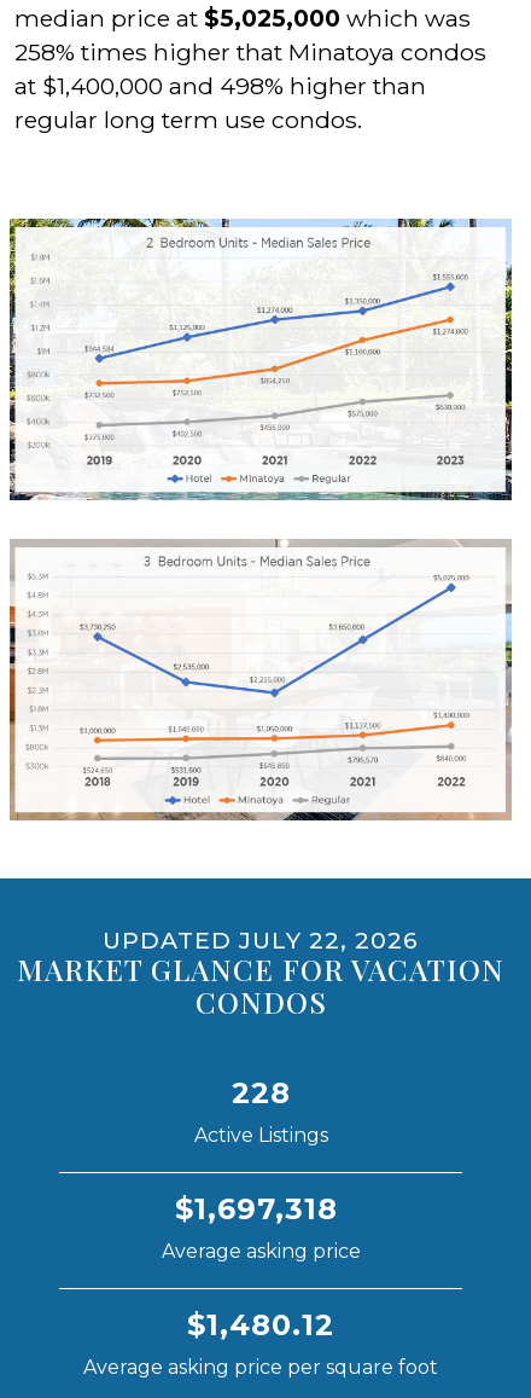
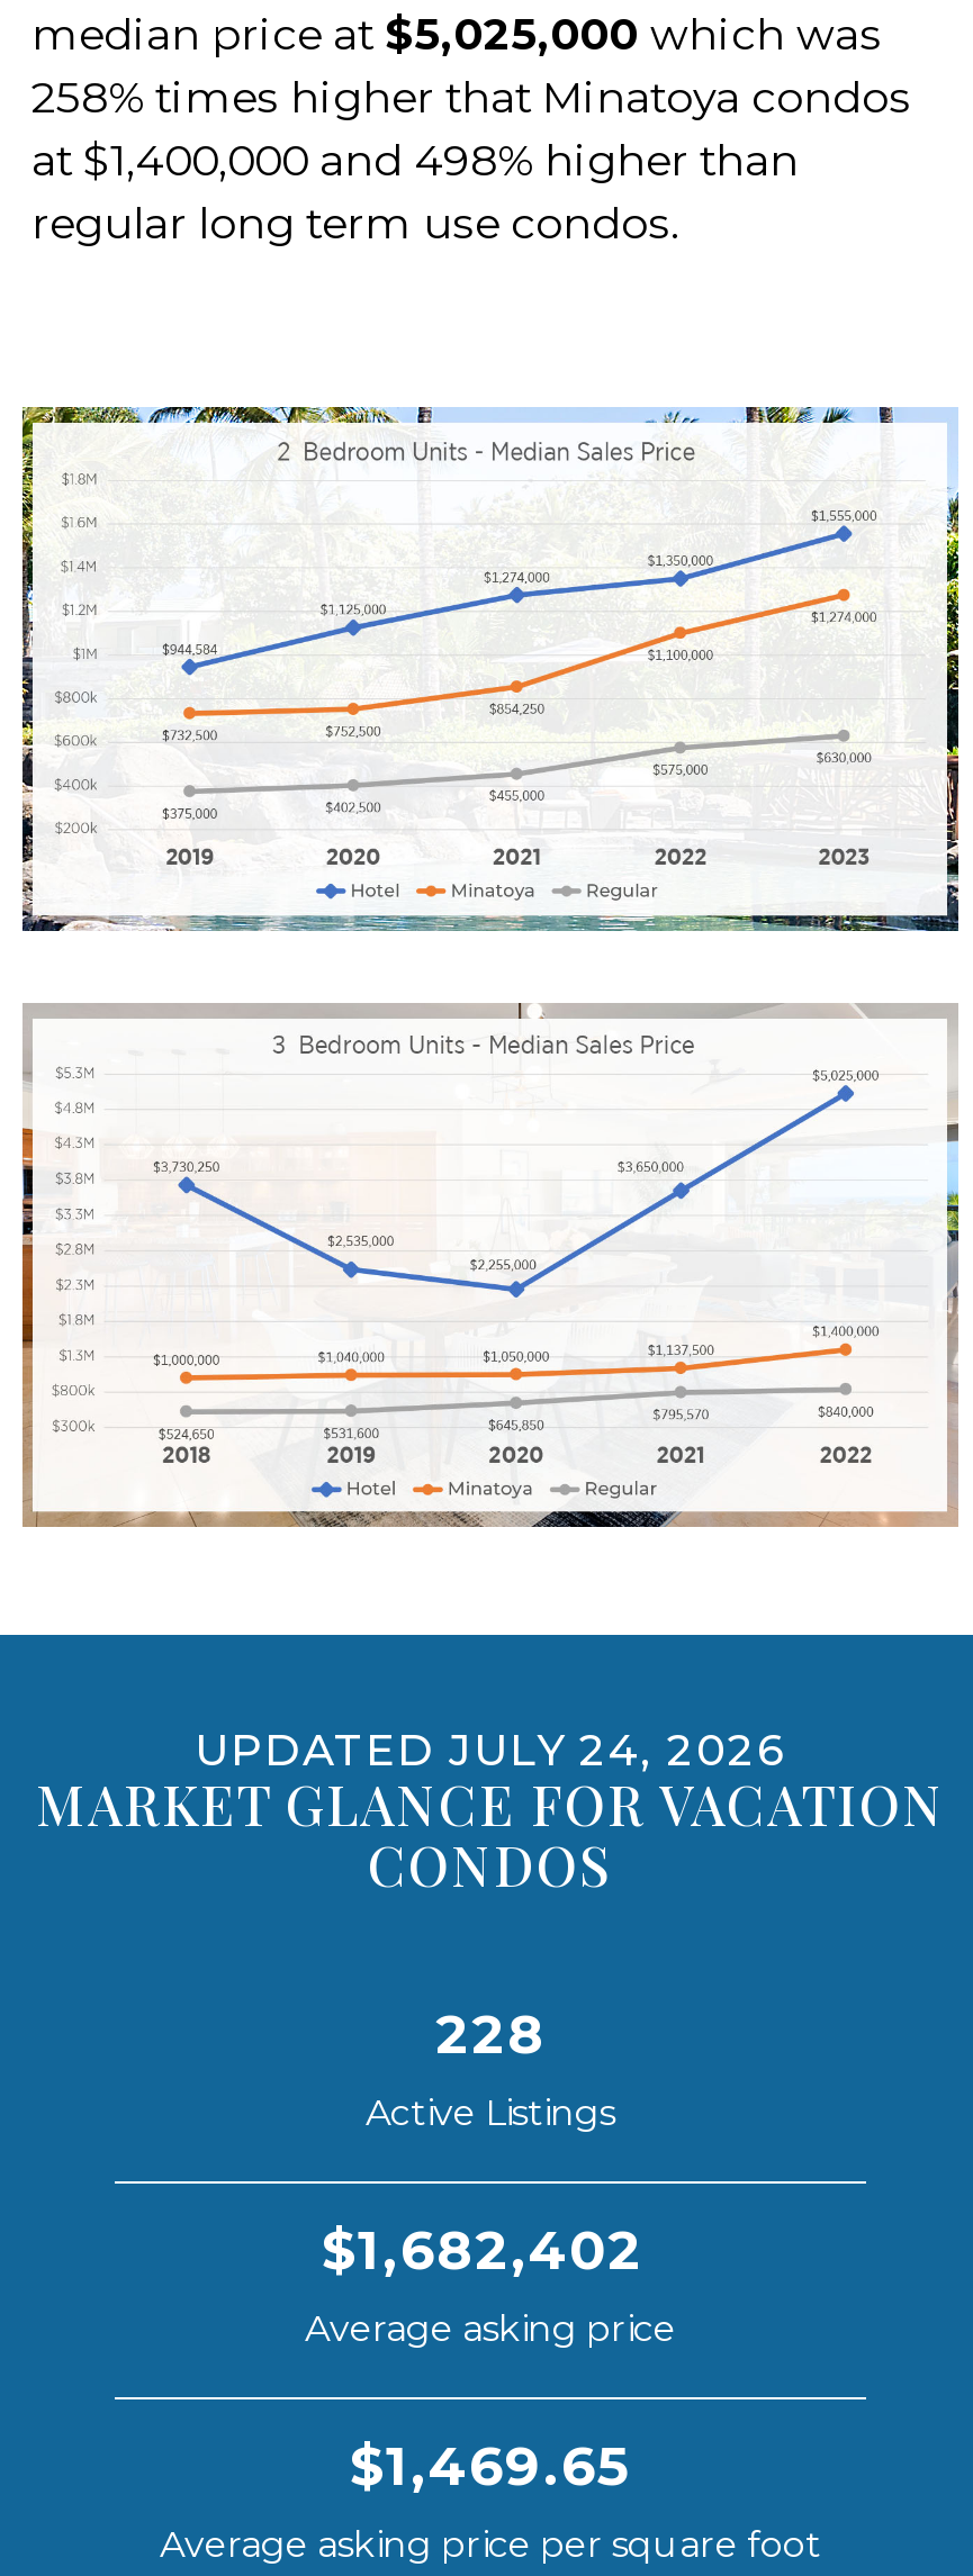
- UPDATED JULY 22, 2026
+ UPDATED JULY 24, 2026

- $1,697,318
+ $1,682,402

- $1,480.12
+ $1,469.65
